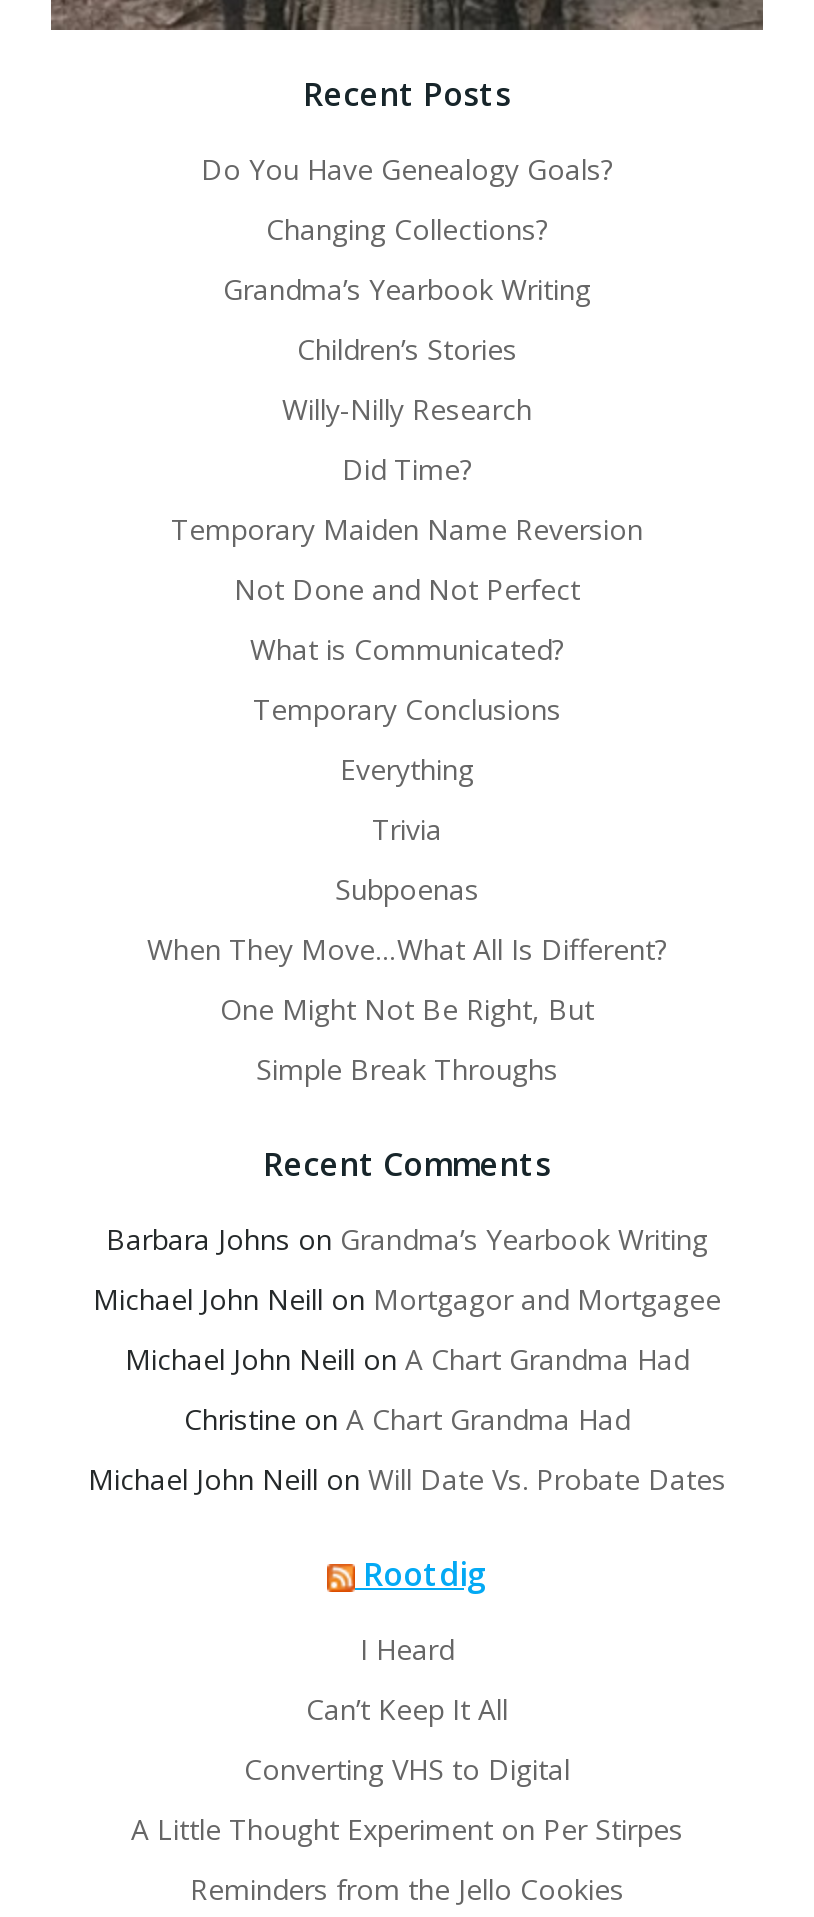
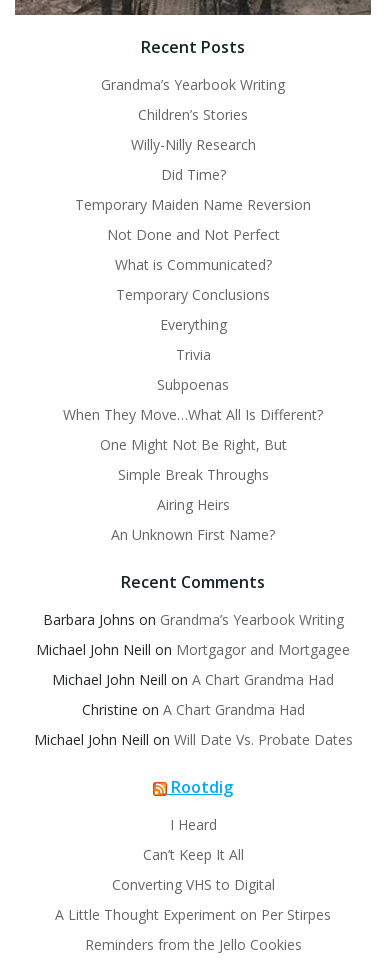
- Do You Have Genealogy Goals?
- Changing Collections?

moved up: Grandma’s Yearbook Writing | Children’s Stories | Willy-Nilly Research | ... | One Might Not Be Right, But | Simple Break Throughs

+ Airing Heirs
+ An Unknown First Name?
